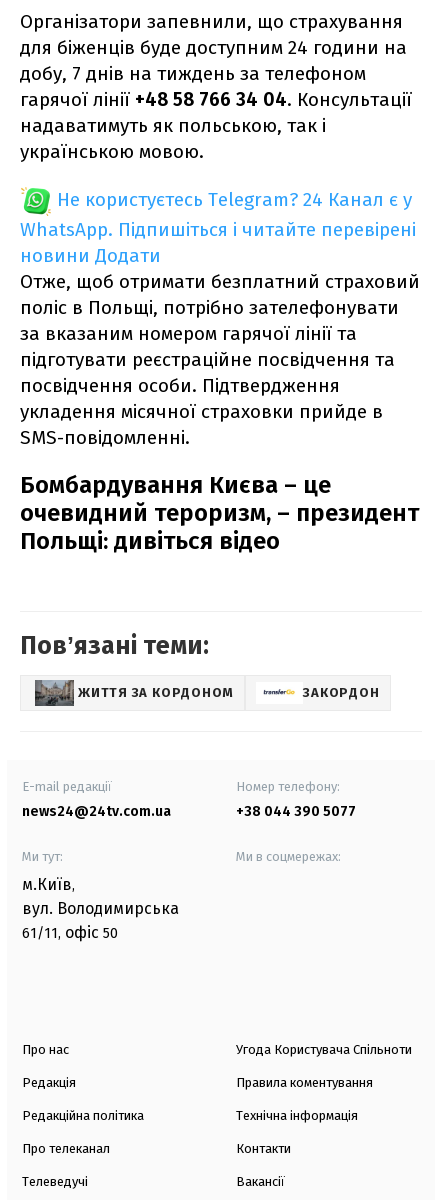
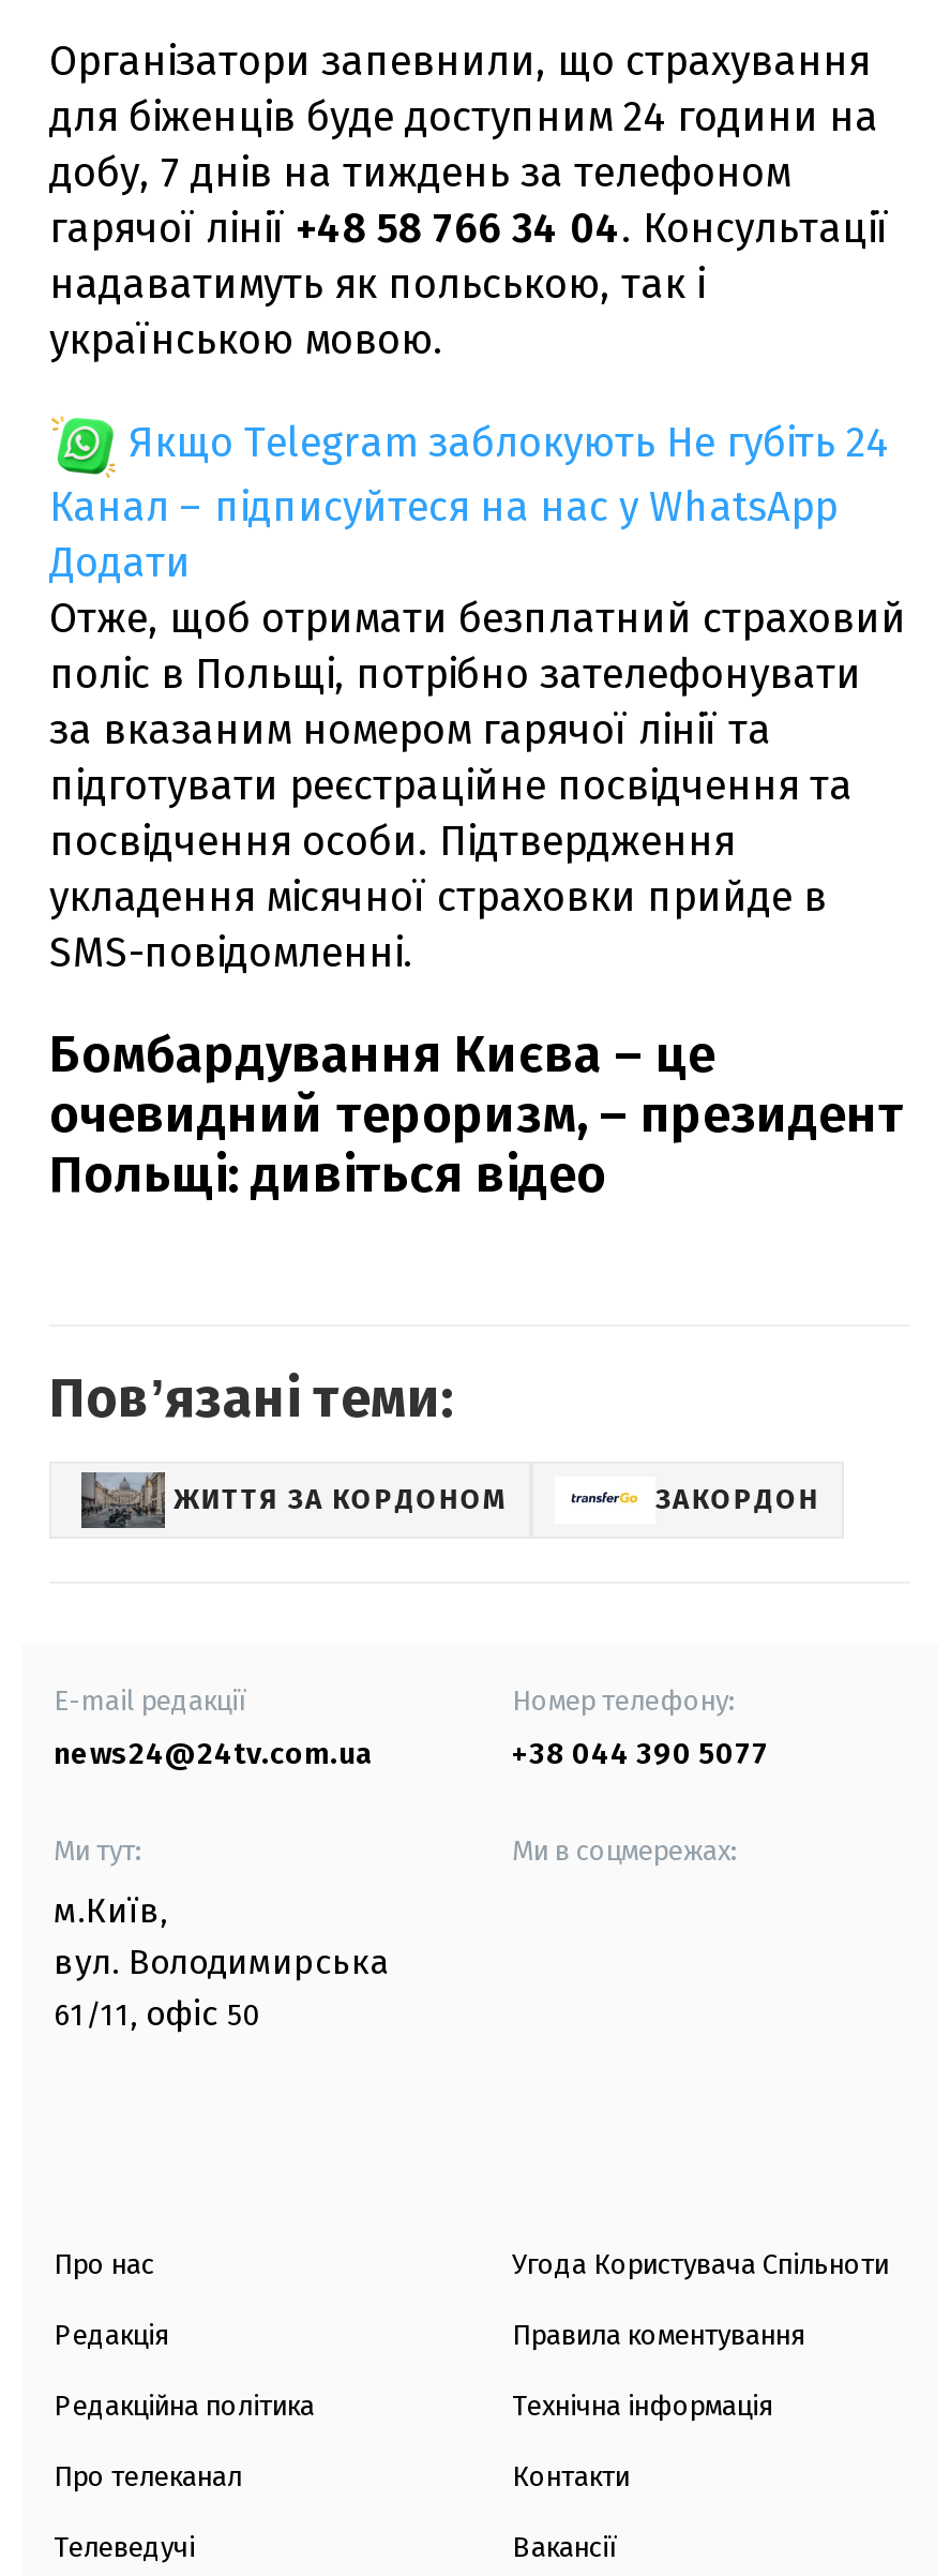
- Не користуєтесь Telegram? 24 Канал є у
- WhatsApp. Підпишіться і читайте перевірені
- новини Додати
+ Якщо Telegram заблокують Не губіть 24
+ Канал – підписуйтеся на нас у WhatsApp
+ Додати
